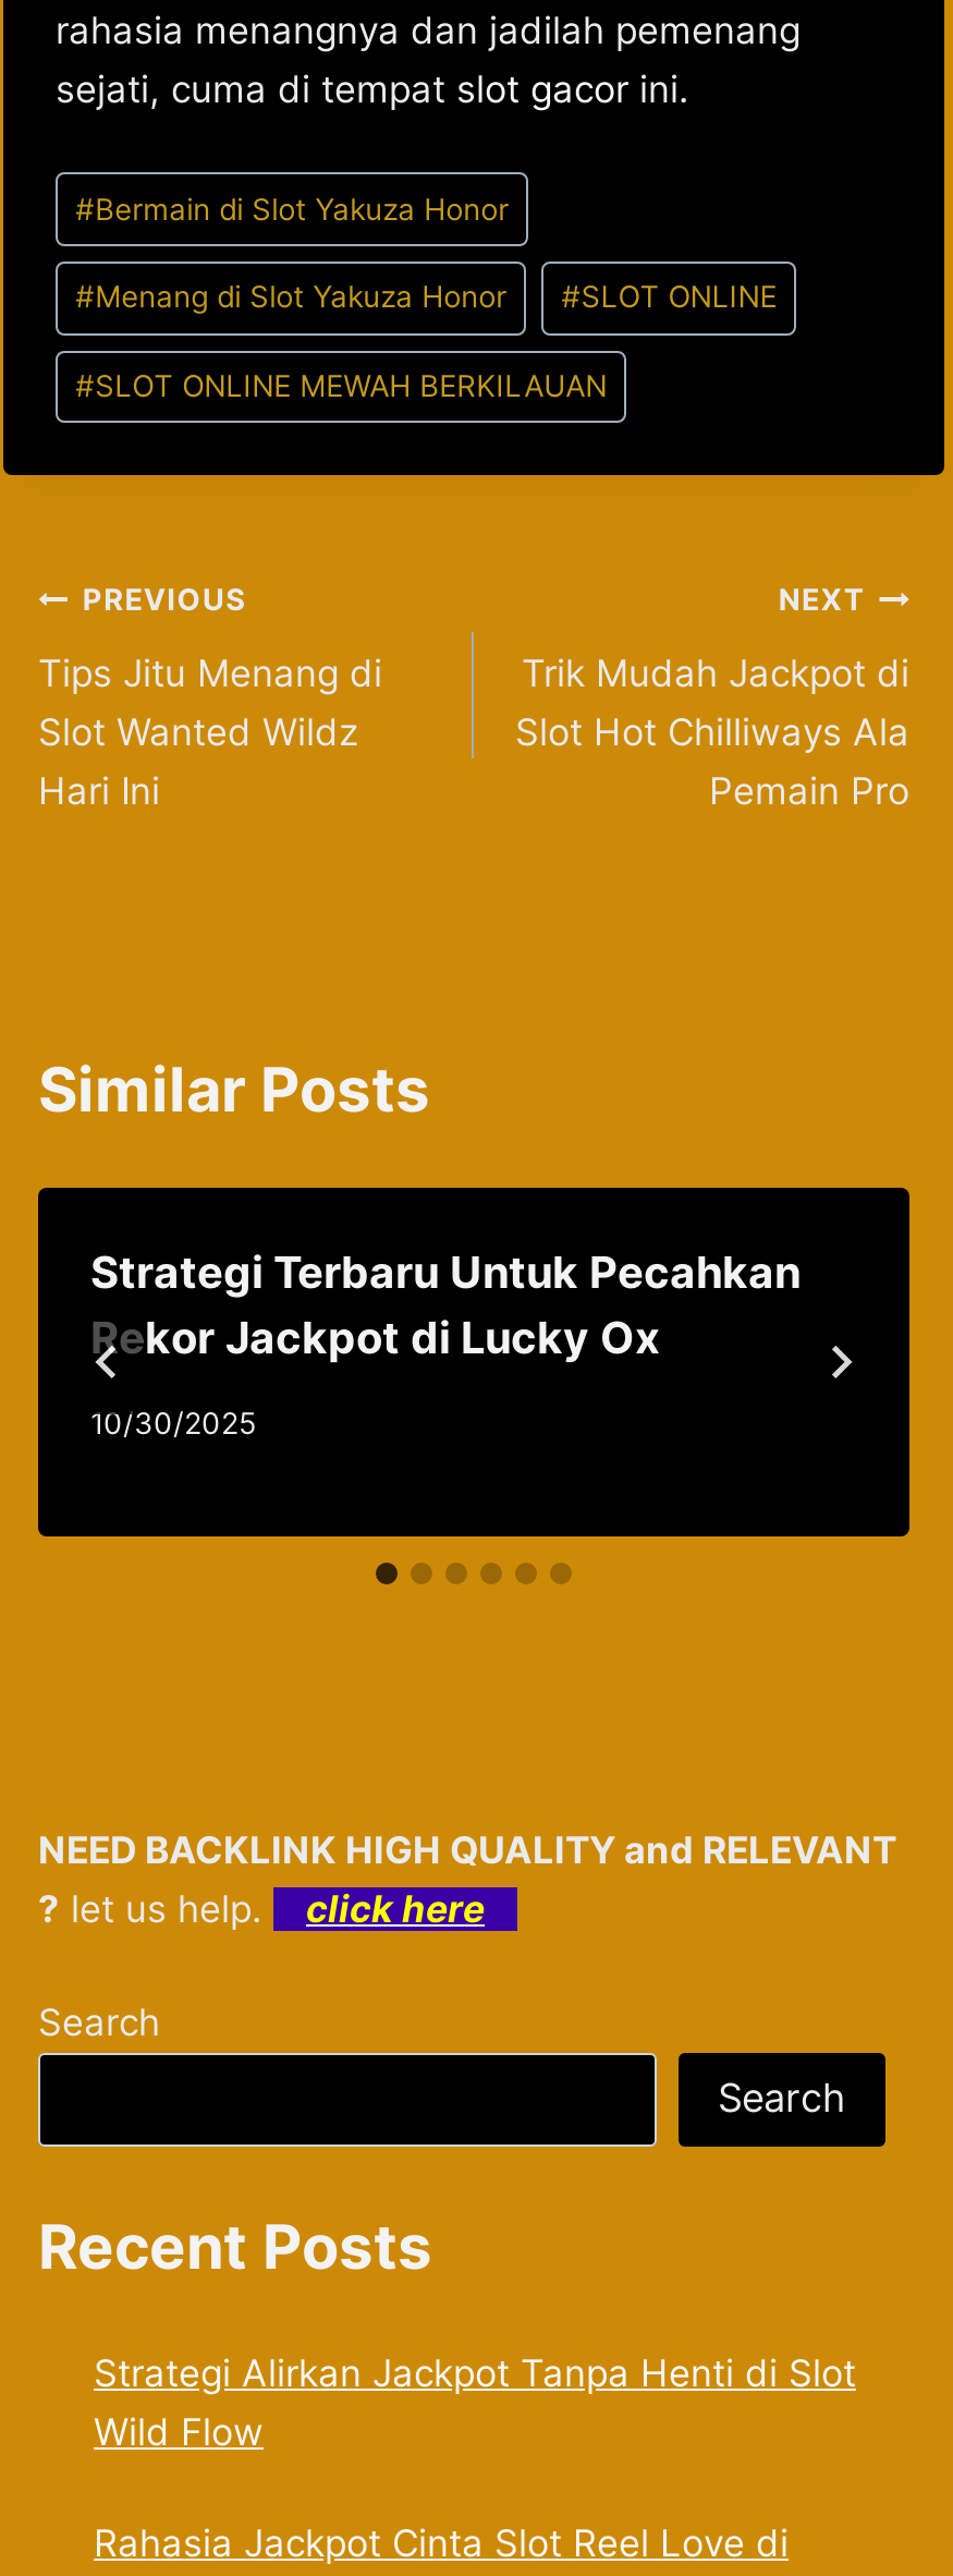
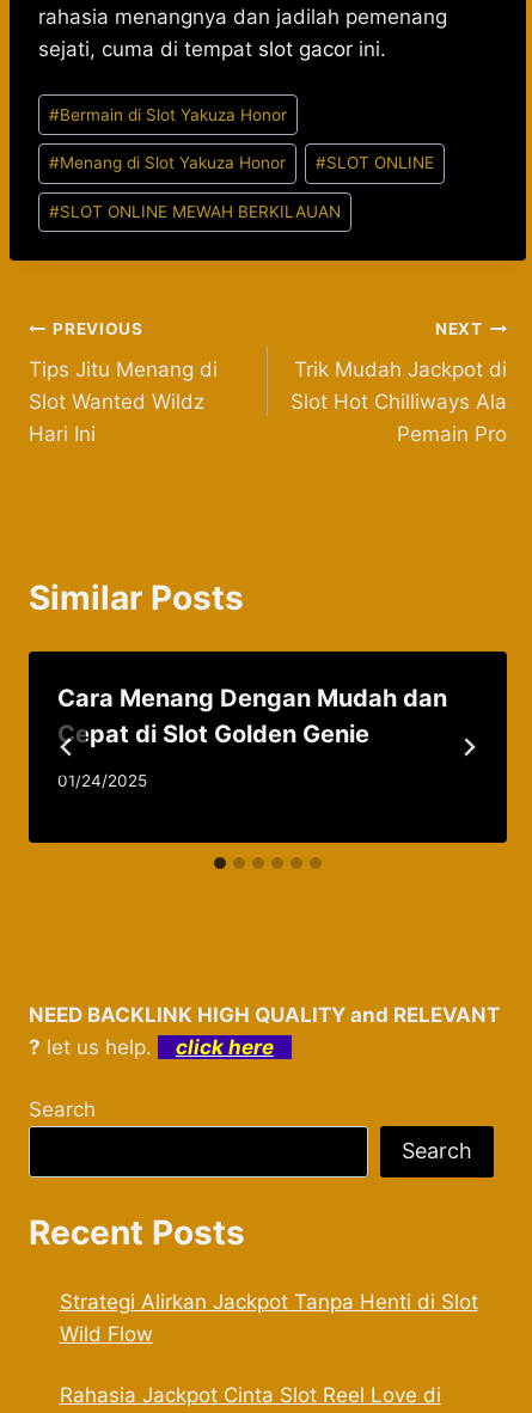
- Strategi Terbaru Untuk Pecahkan
- Rekor Jackpot di Lucky Ox
+ Cara Menang Dengan Mudah dan
+ Cepat di Slot Golden Genie

- 10/30/2025
+ 01/24/2025
